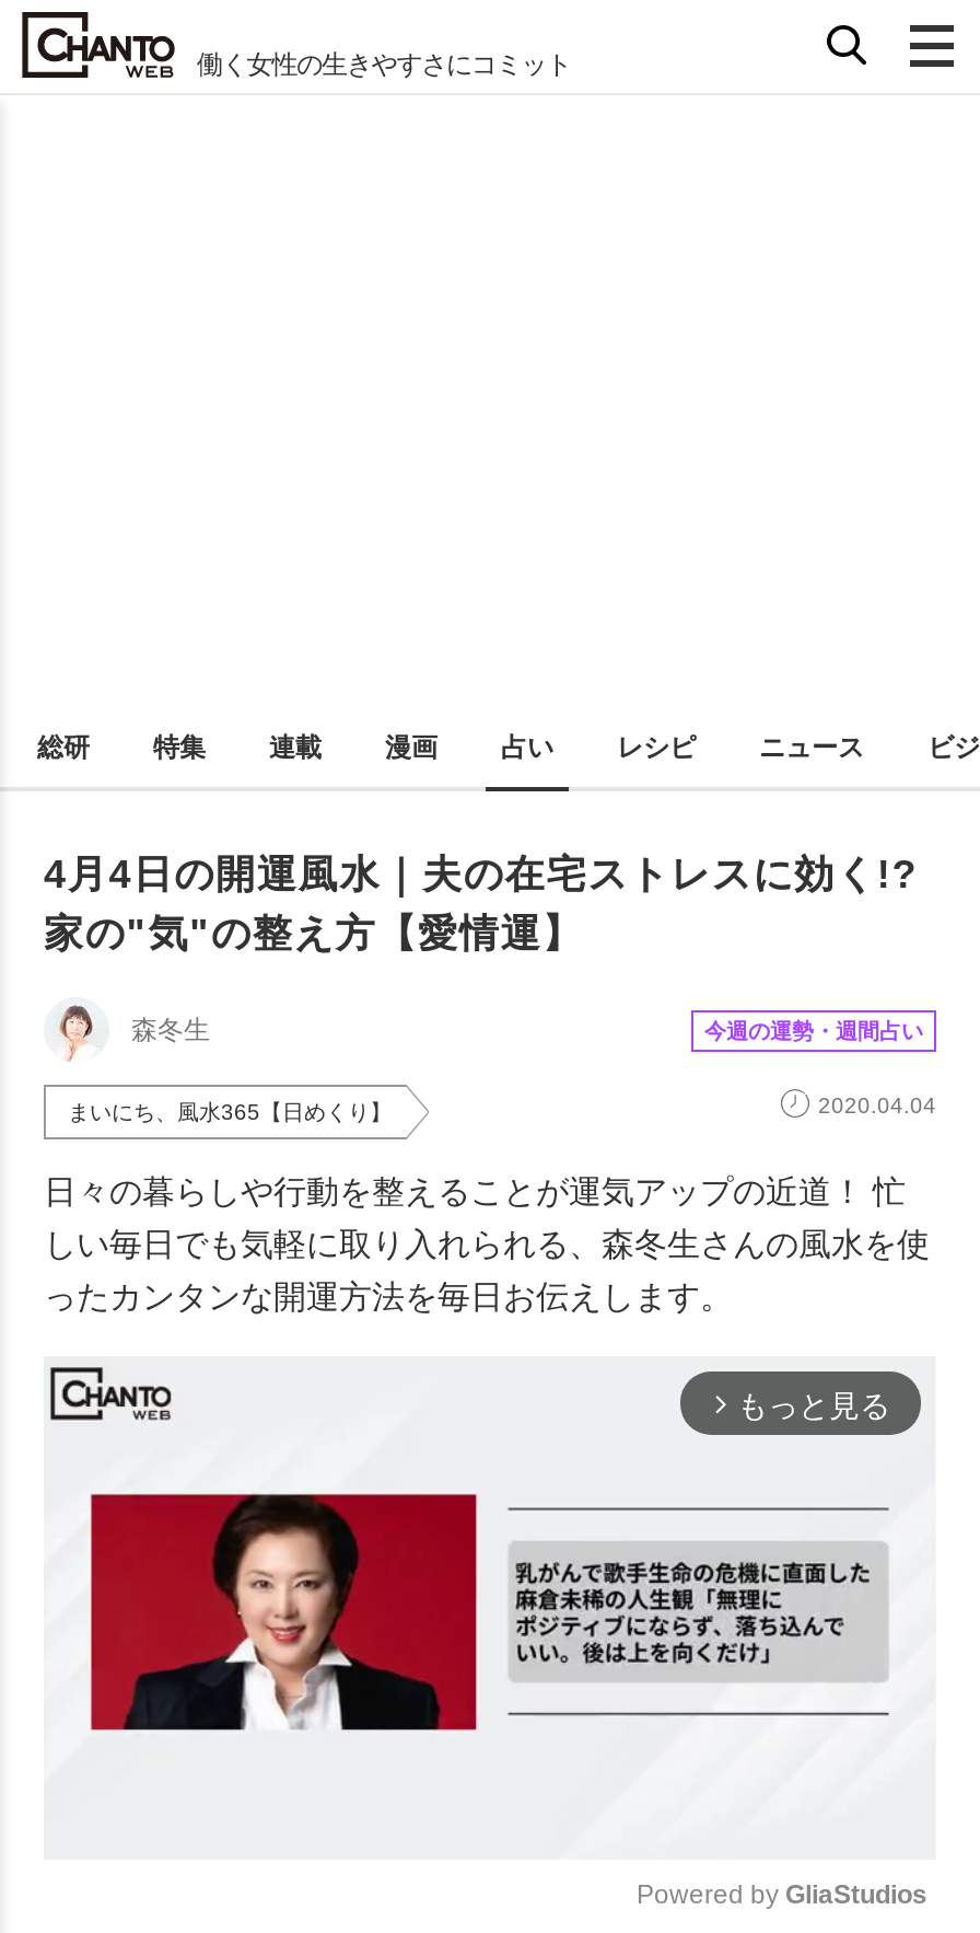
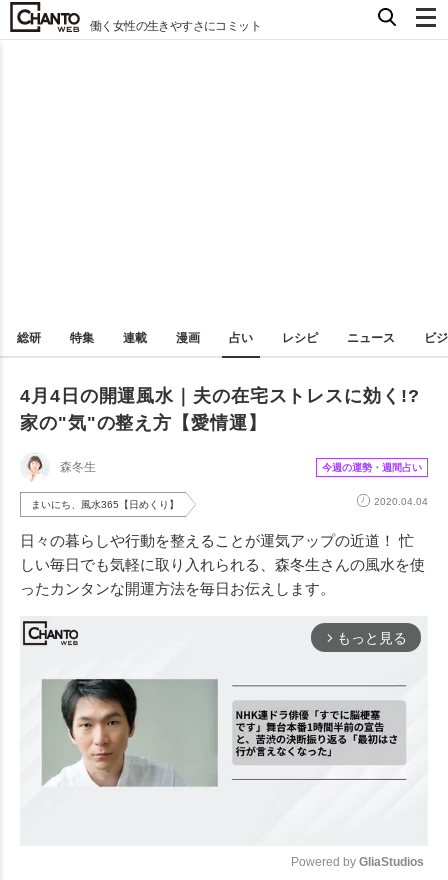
- [image]
+ [image]

- [image]
+ [image]
